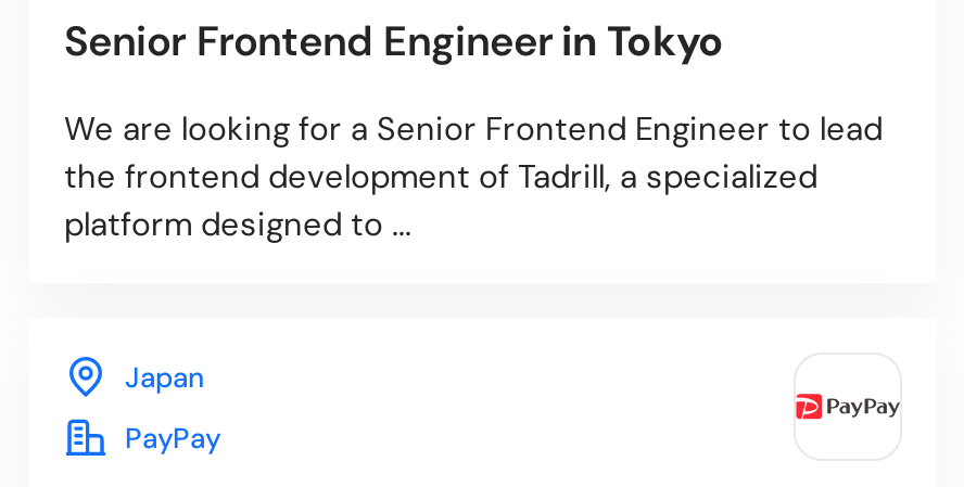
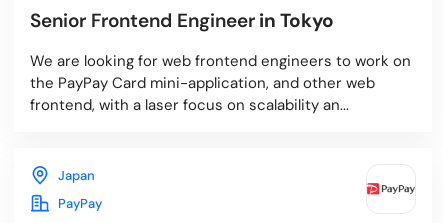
- We are looking for a Senior Frontend Engineer to lead
- the frontend development of Tadrill, a specialized
- platform designed to ...
+ We are looking for web frontend engineers to work on
+ the PayPay Card mini-application, and other web
+ frontend, with a laser focus on scalability an...
